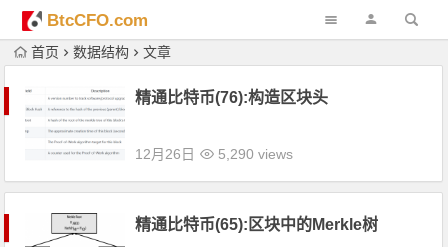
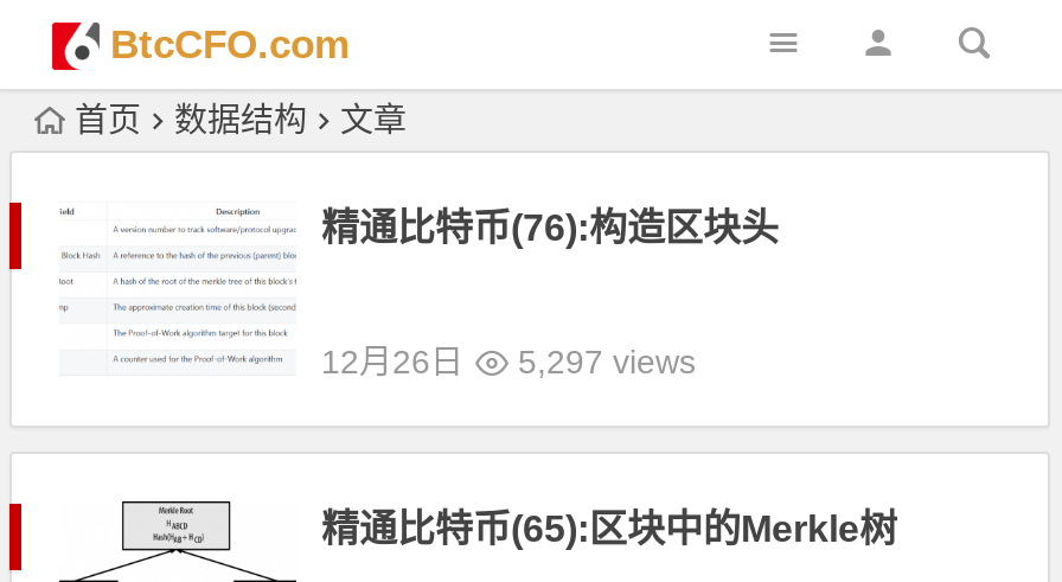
- 12月26日 5,290 views
+ 12月26日 5,297 views
